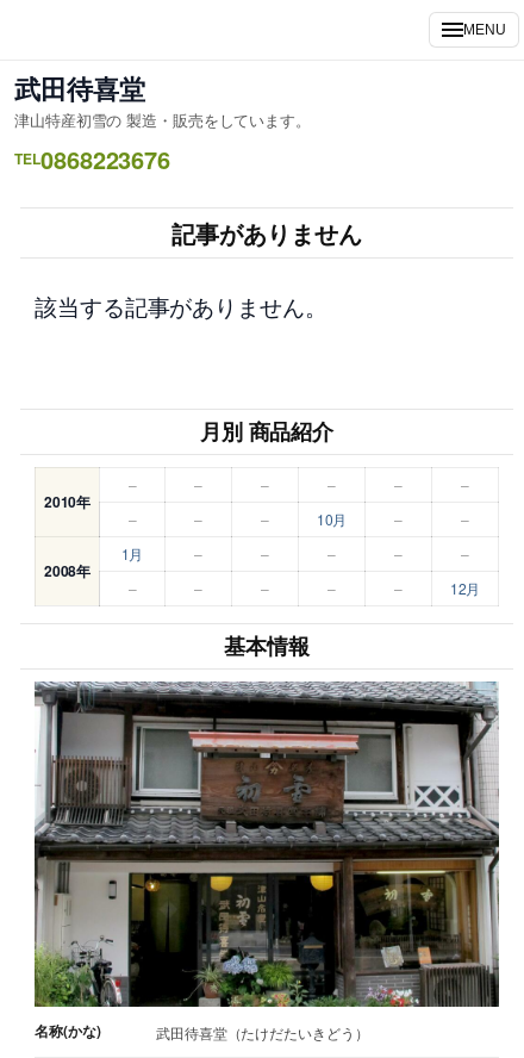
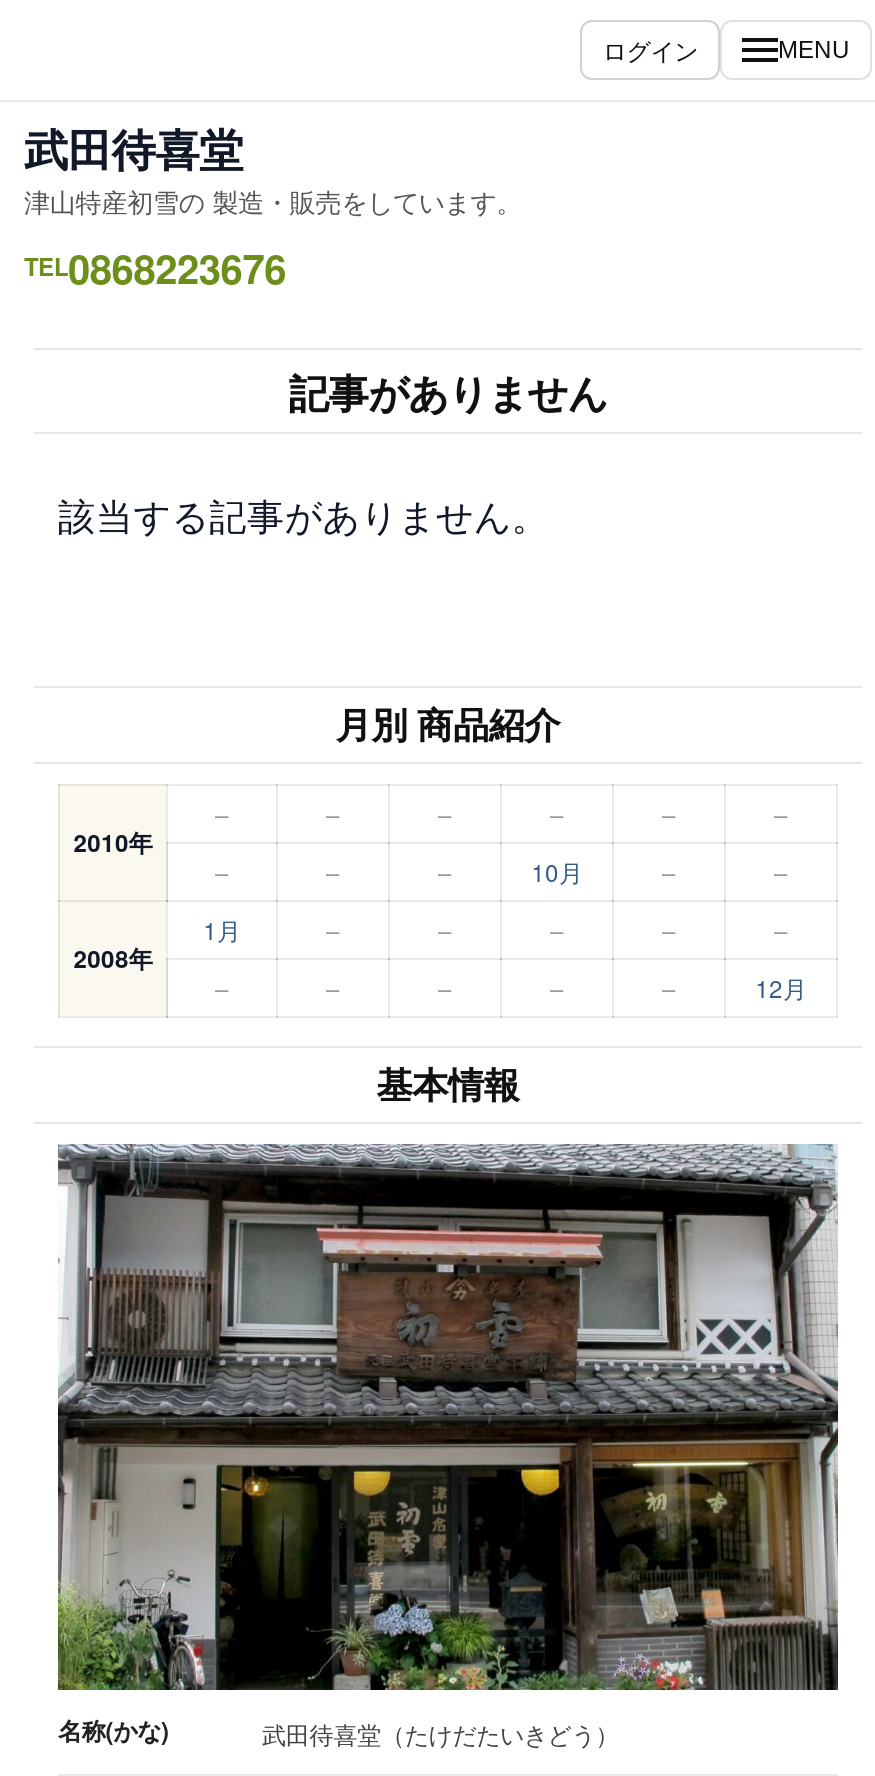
+ ログイン
